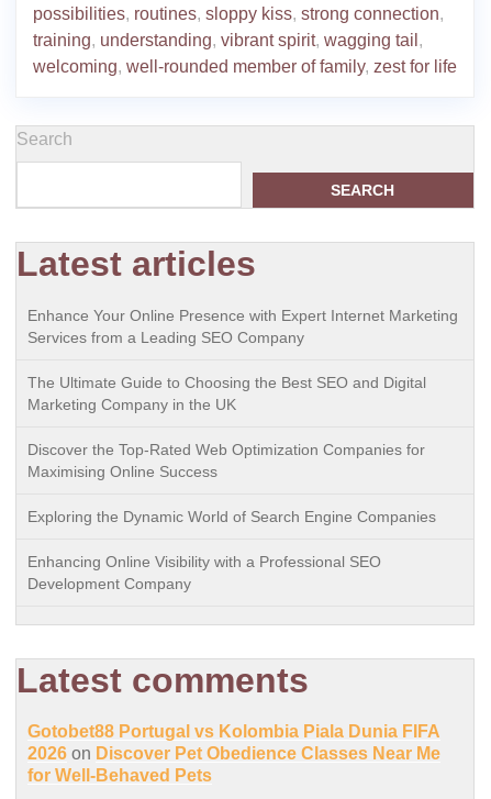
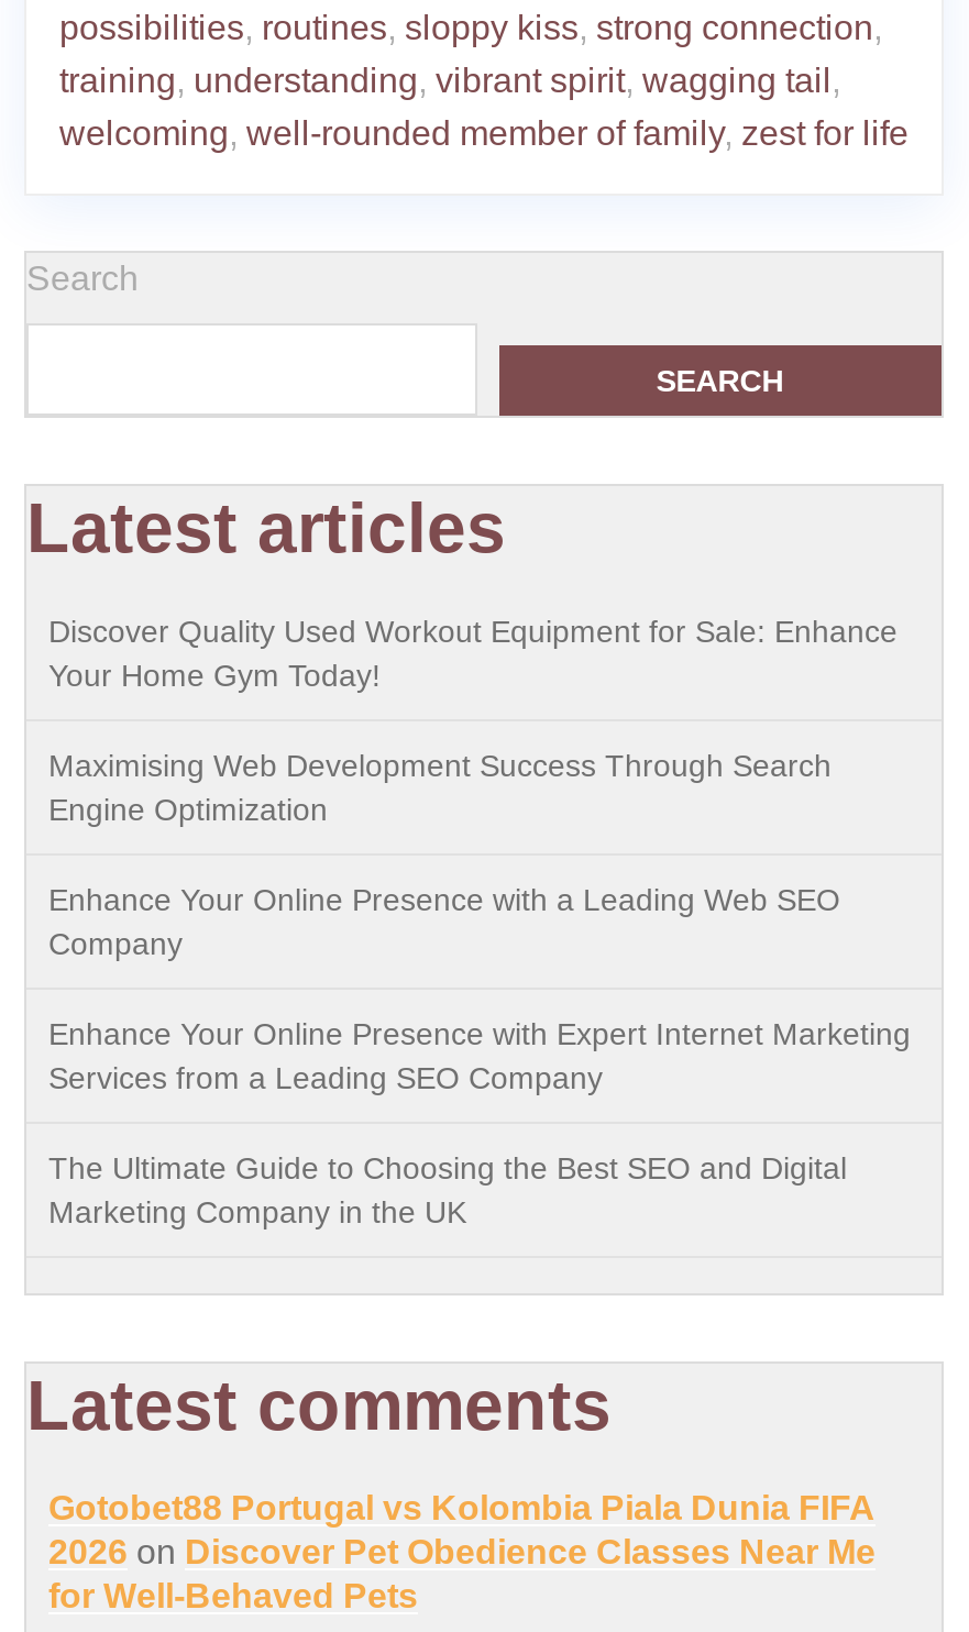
+ Discover Quality Used Workout Equipment for Sale: Enhance
+ Your Home Gym Today!
+ Maximising Web Development Success Through Search
+ Engine Optimization
+ Enhance Your Online Presence with a Leading Web SEO
+ Company

moved down: Enhance Your Online Presence with Expert Internet Marketing | Services from a Leading SEO Company | The Ultimate Guide to Choosing the Best SEO and Digital | Marketing Company in the UK

- Discover the Top-Rated Web Optimization Companies for
- Maximising Online Success
- Exploring the Dynamic World of Search Engine Companies
- Enhancing Online Visibility with a Professional SEO
- Development Company
